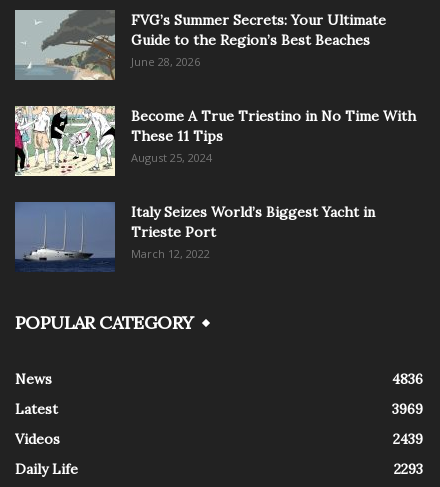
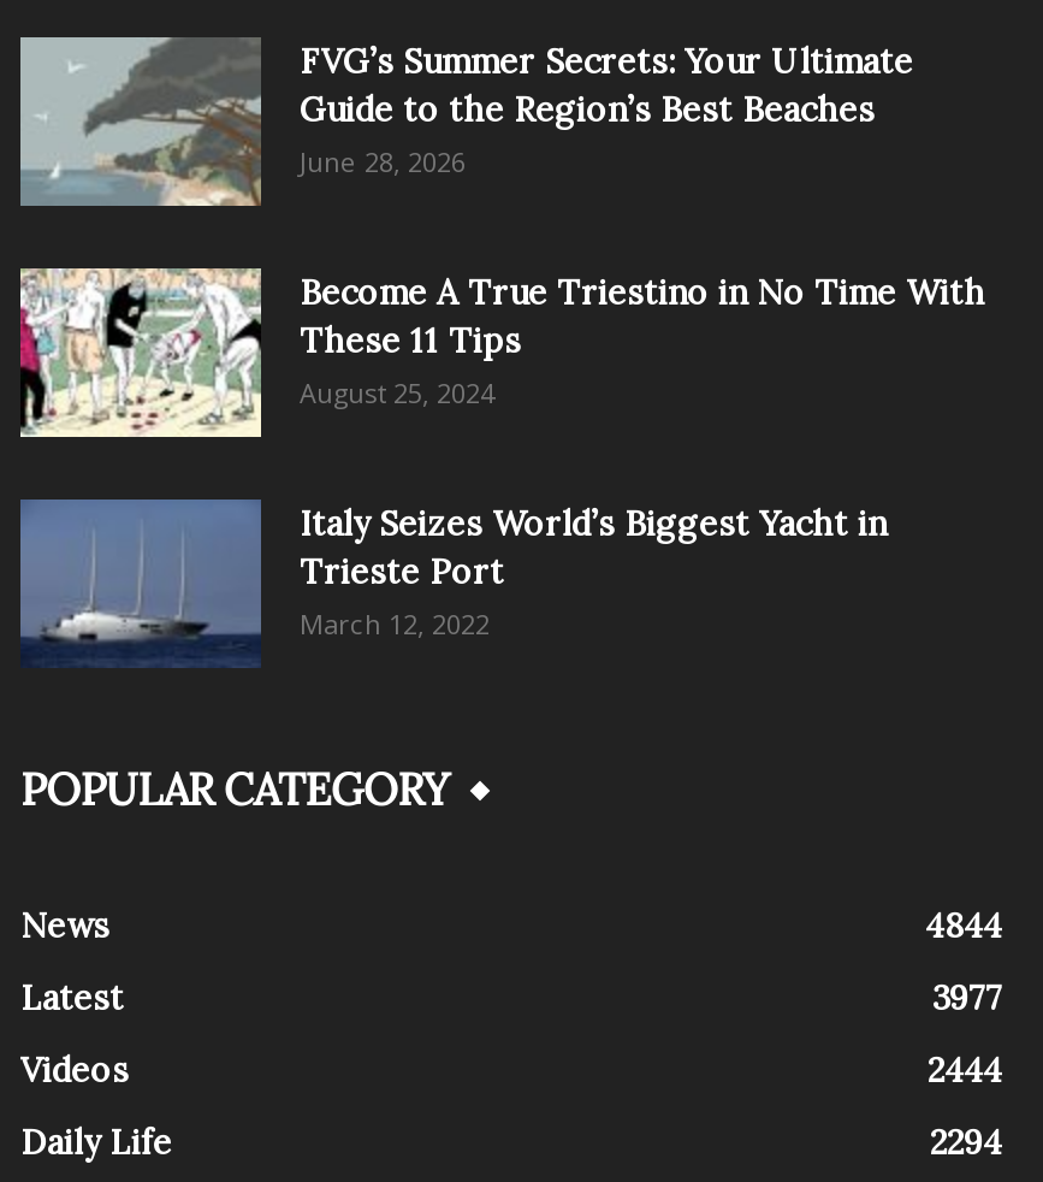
- 4836
+ 4844

- 3969
+ 3977

- 2439
+ 2444

- 2293
+ 2294
